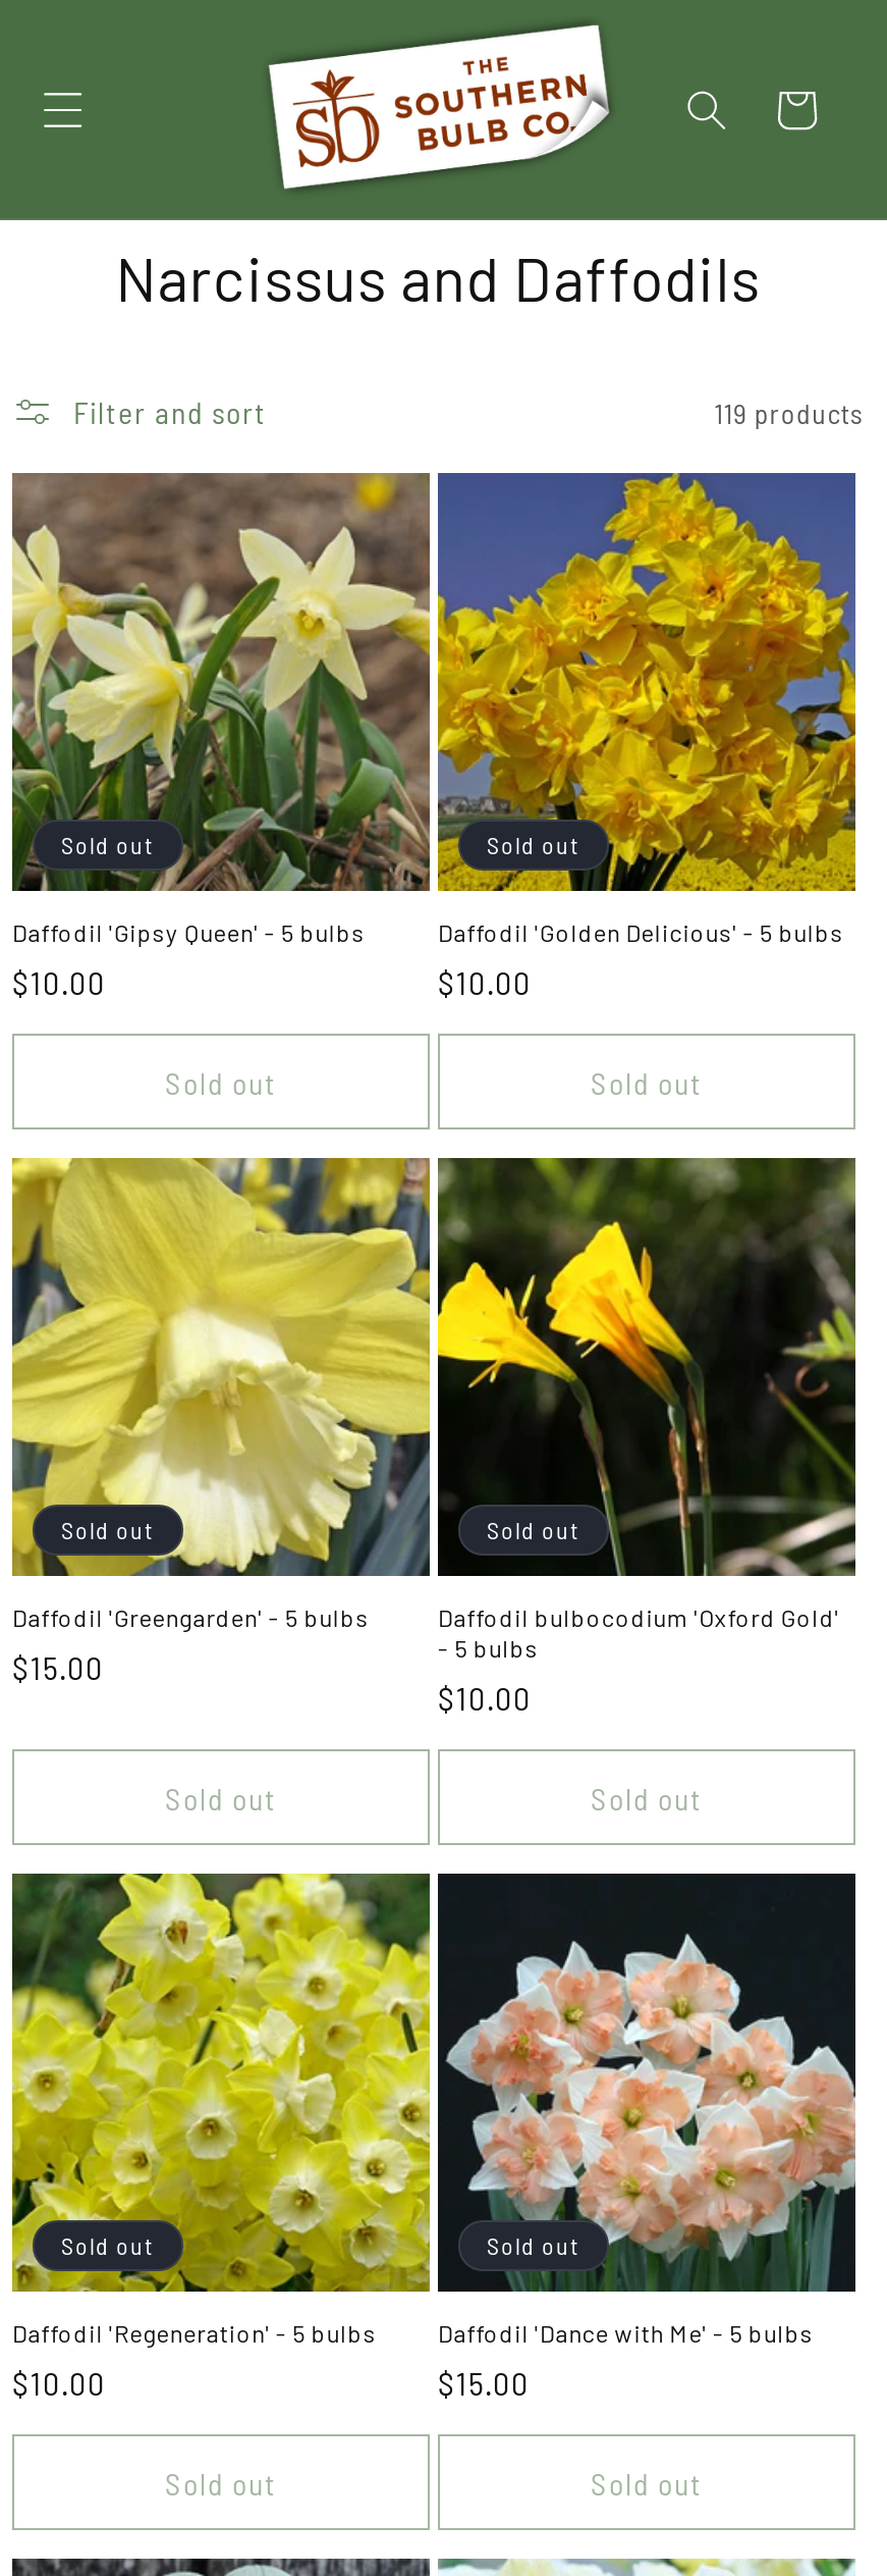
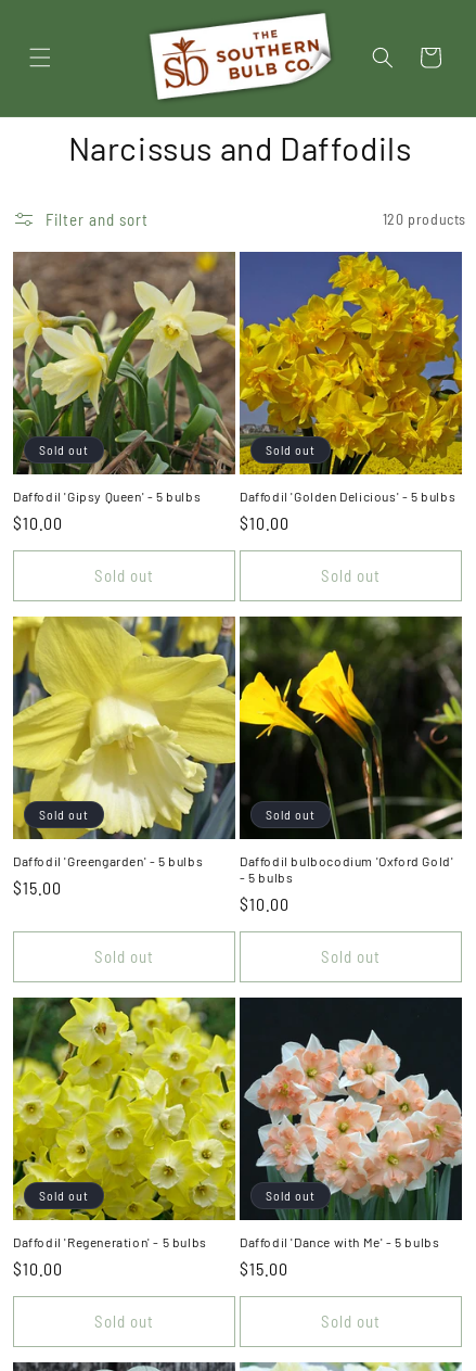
- 119 products
+ 120 products
